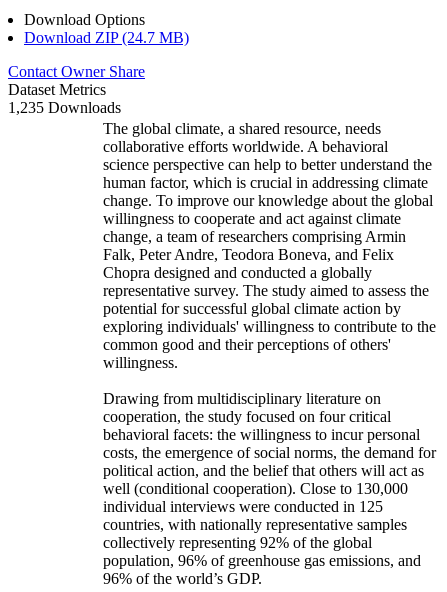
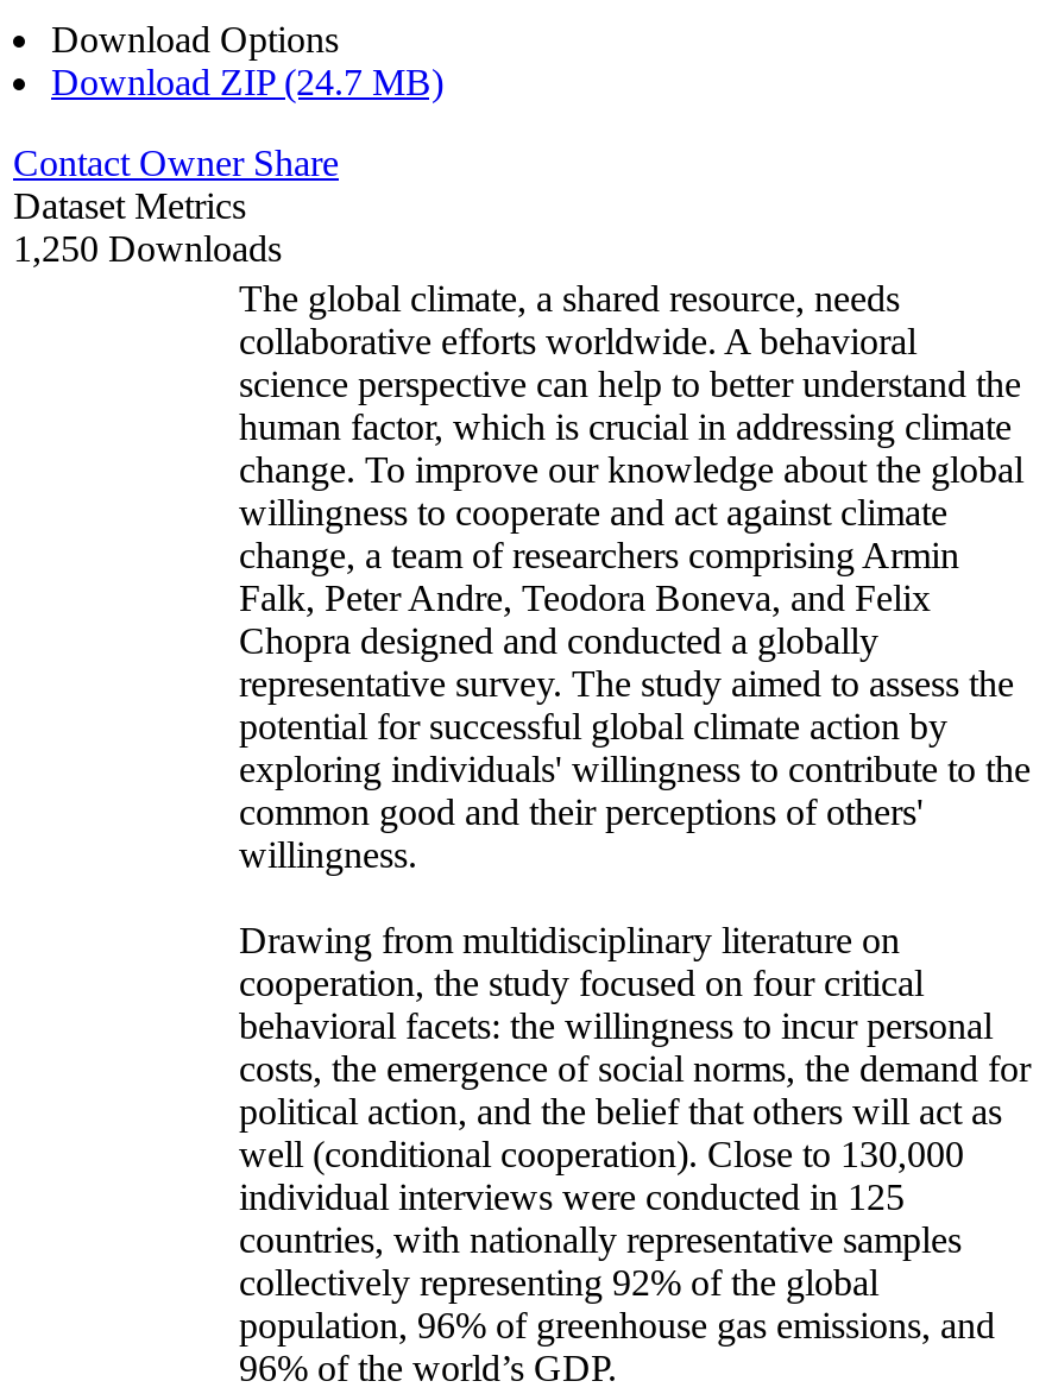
- 1,235 Downloads
+ 1,250 Downloads
